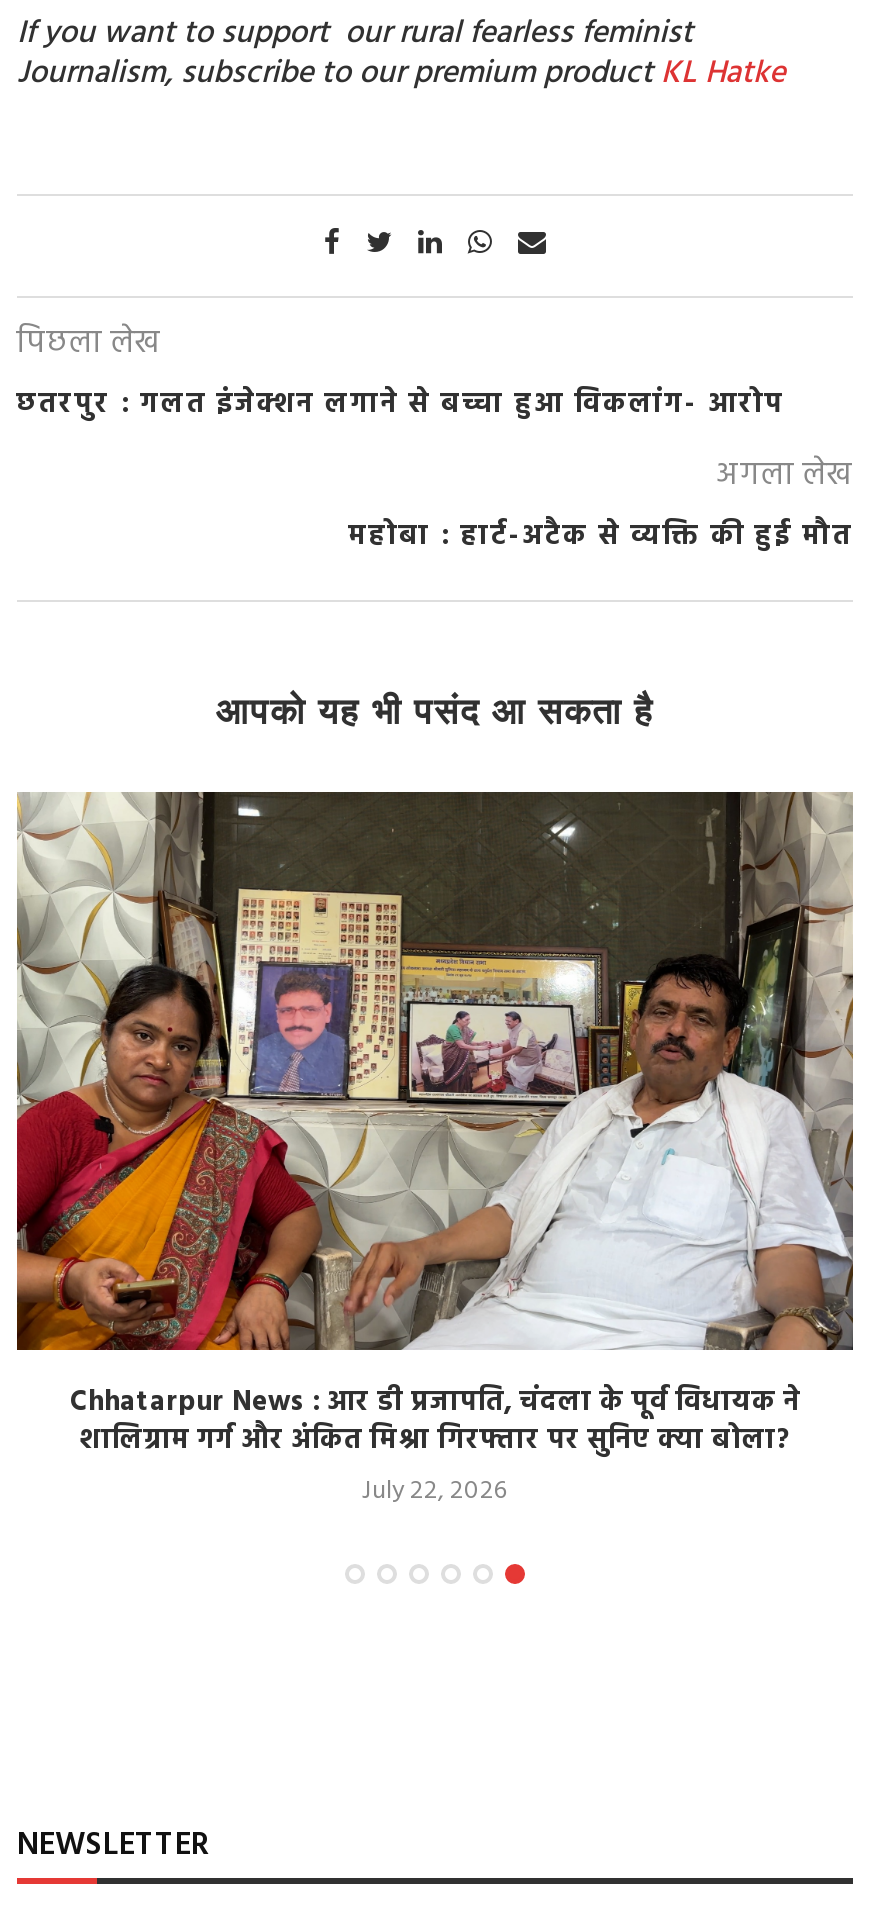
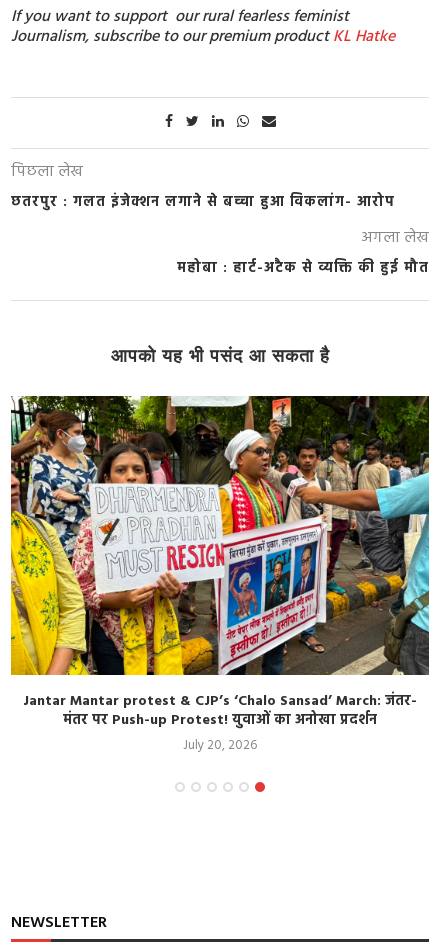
- [image]
- Chhatarpur News : आर डी प्रजापति, चंदला के पूर्व विधायक ने
- शालिग्राम गर्ग और अंकित मिश्रा गिरफ्तार पर सुनिए क्या बोला?
- July 22, 2026
+ [image]
+ Jantar Mantar protest & CJP’s ‘Chalo Sansad’ March: जंतर-
+ मंतर पर Push-up Protest! युवाओं का अनोखा प्रदर्शन
+ July 20, 2026
